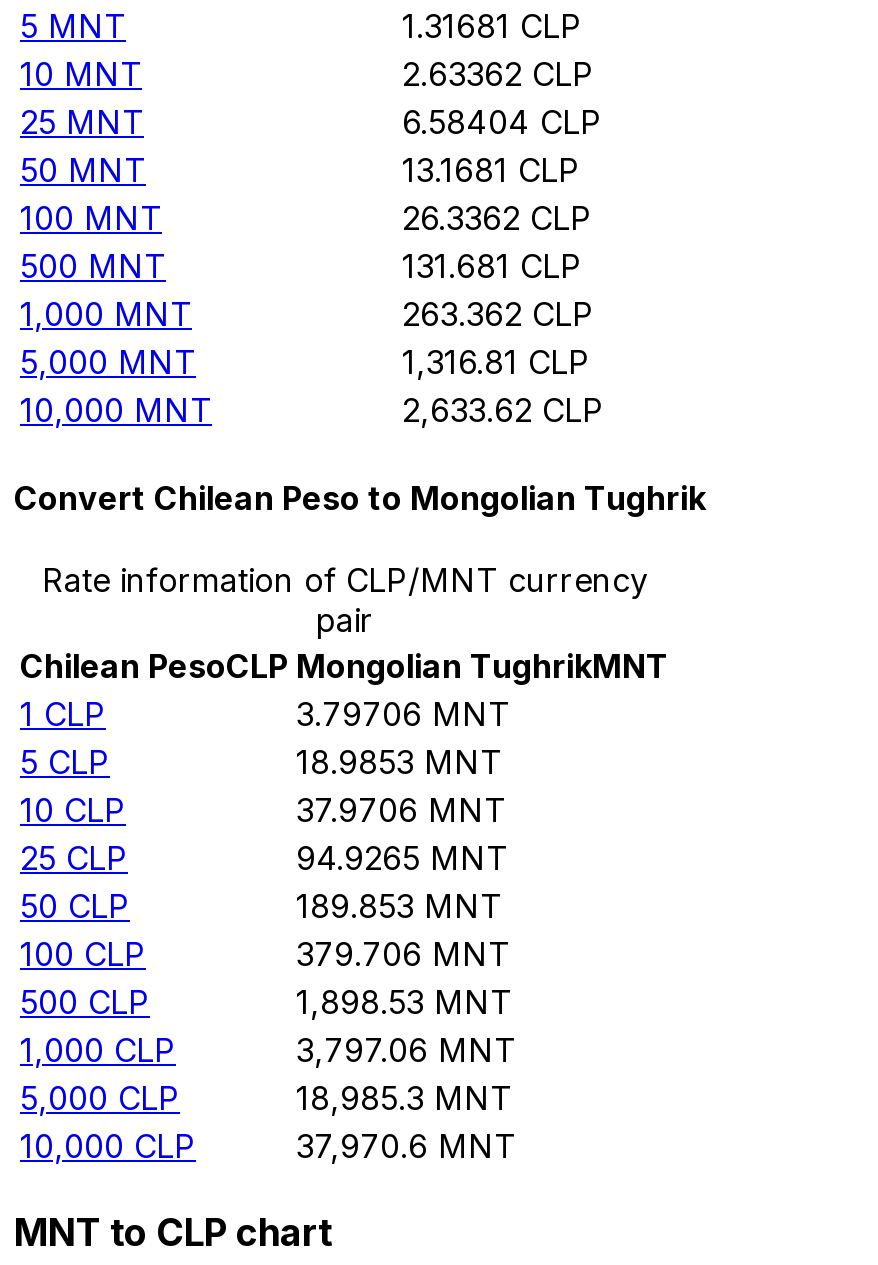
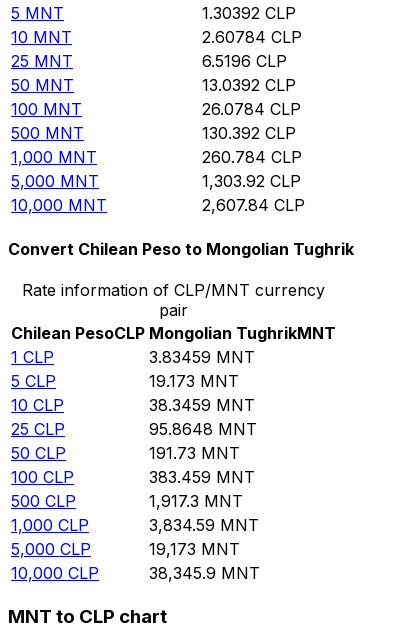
- 1.31681 CLP
+ 1.30392 CLP

- 2.63362 CLP
+ 2.60784 CLP

- 6.58404 CLP
+ 6.5196 CLP

- 13.1681 CLP
+ 13.0392 CLP

- 26.3362 CLP
+ 26.0784 CLP

- 131.681 CLP
+ 130.392 CLP

- 263.362 CLP
+ 260.784 CLP

- 1,316.81 CLP
+ 1,303.92 CLP

- 2,633.62 CLP
+ 2,607.84 CLP

- 3.79706 MNT
+ 3.83459 MNT

- 18.9853 MNT
+ 19.173 MNT

- 37.9706 MNT
+ 38.3459 MNT

- 94.9265 MNT
+ 95.8648 MNT

- 189.853 MNT
+ 191.73 MNT

- 379.706 MNT
+ 383.459 MNT

- 1,898.53 MNT
+ 1,917.3 MNT

- 3,797.06 MNT
+ 3,834.59 MNT

- 18,985.3 MNT
+ 19,173 MNT

- 37,970.6 MNT
+ 38,345.9 MNT
